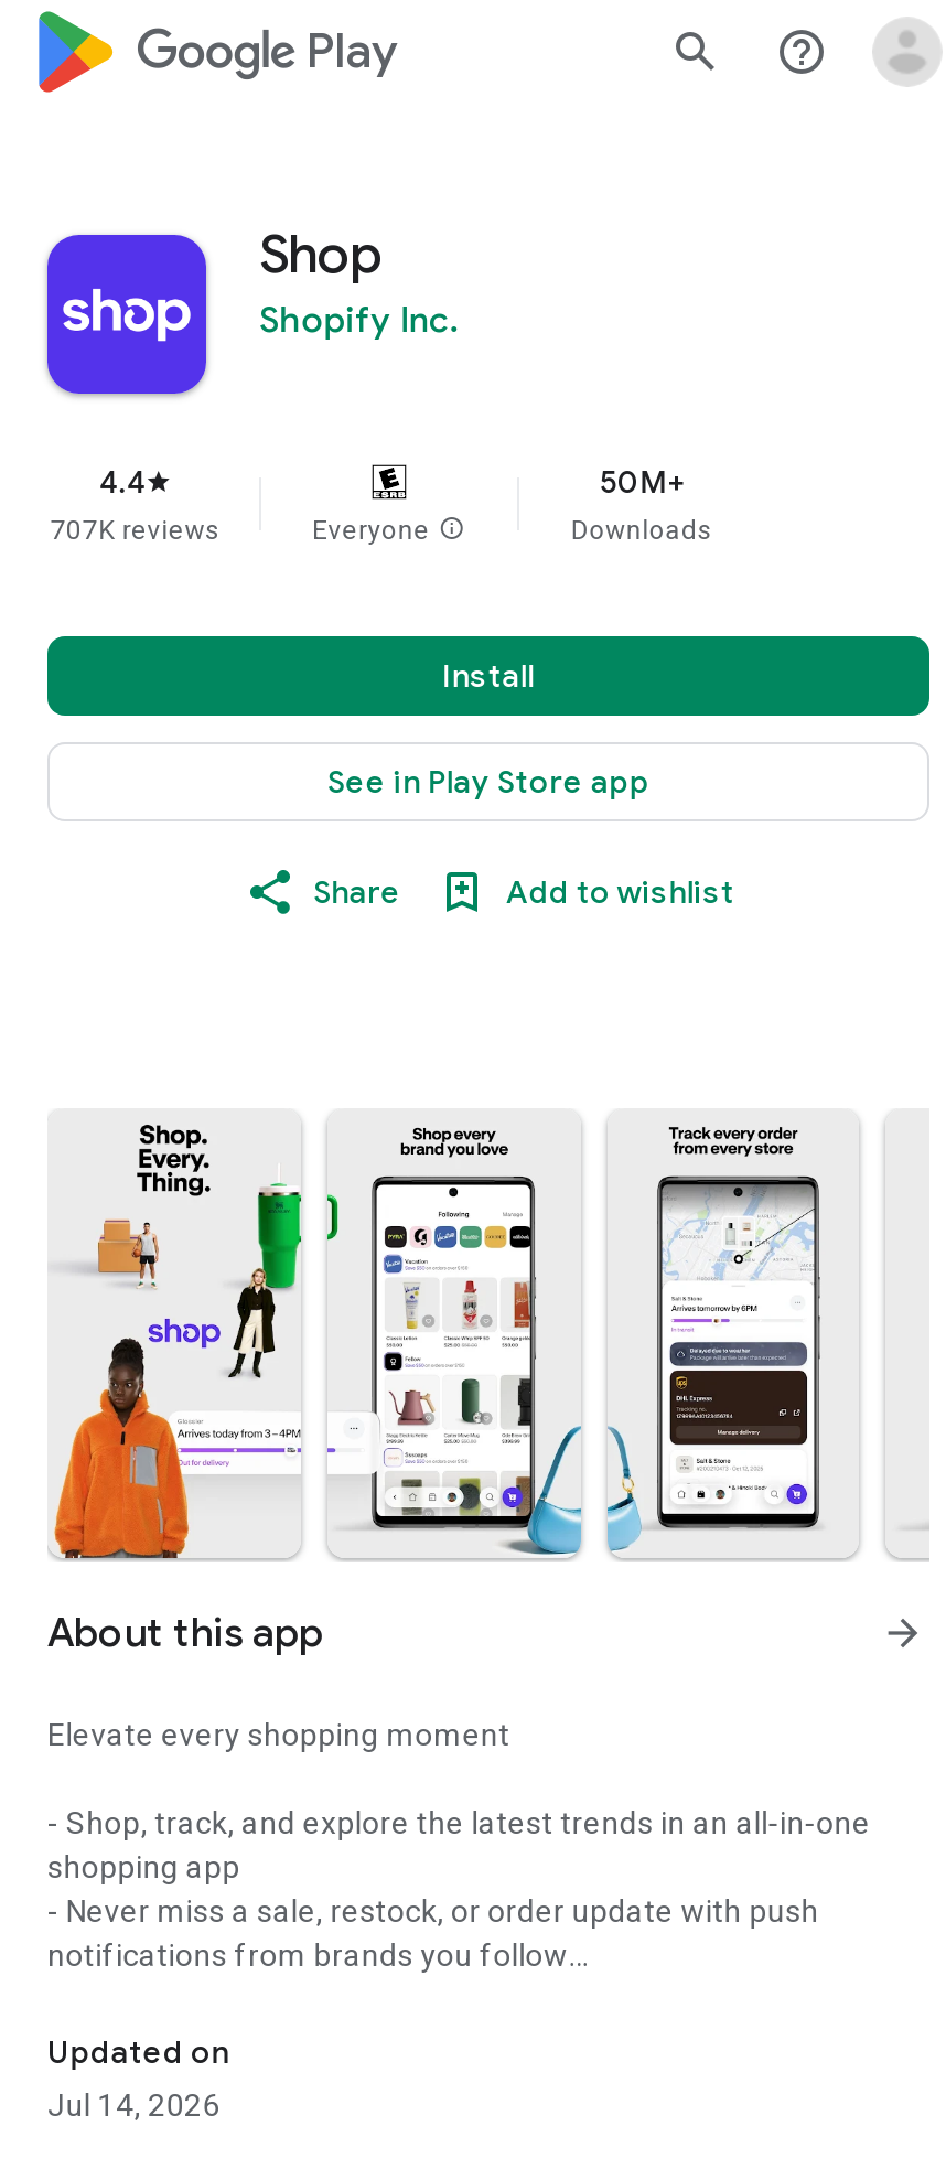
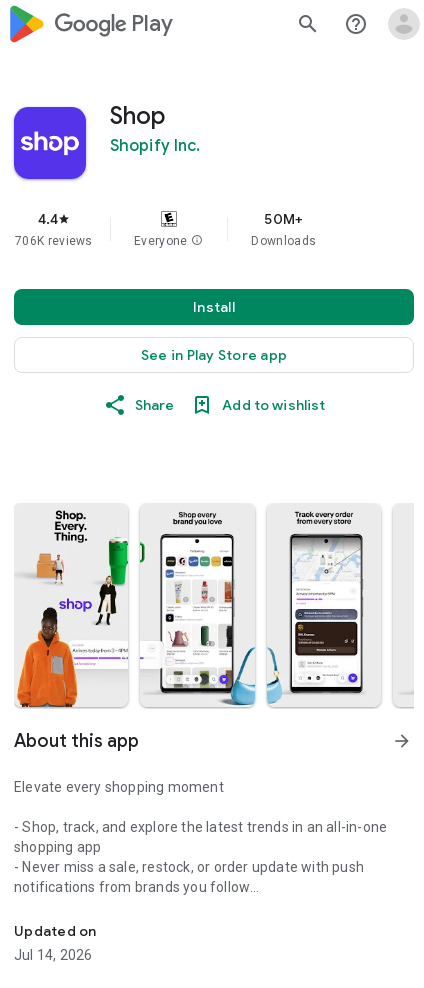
- 707K reviews
+ 706K reviews
